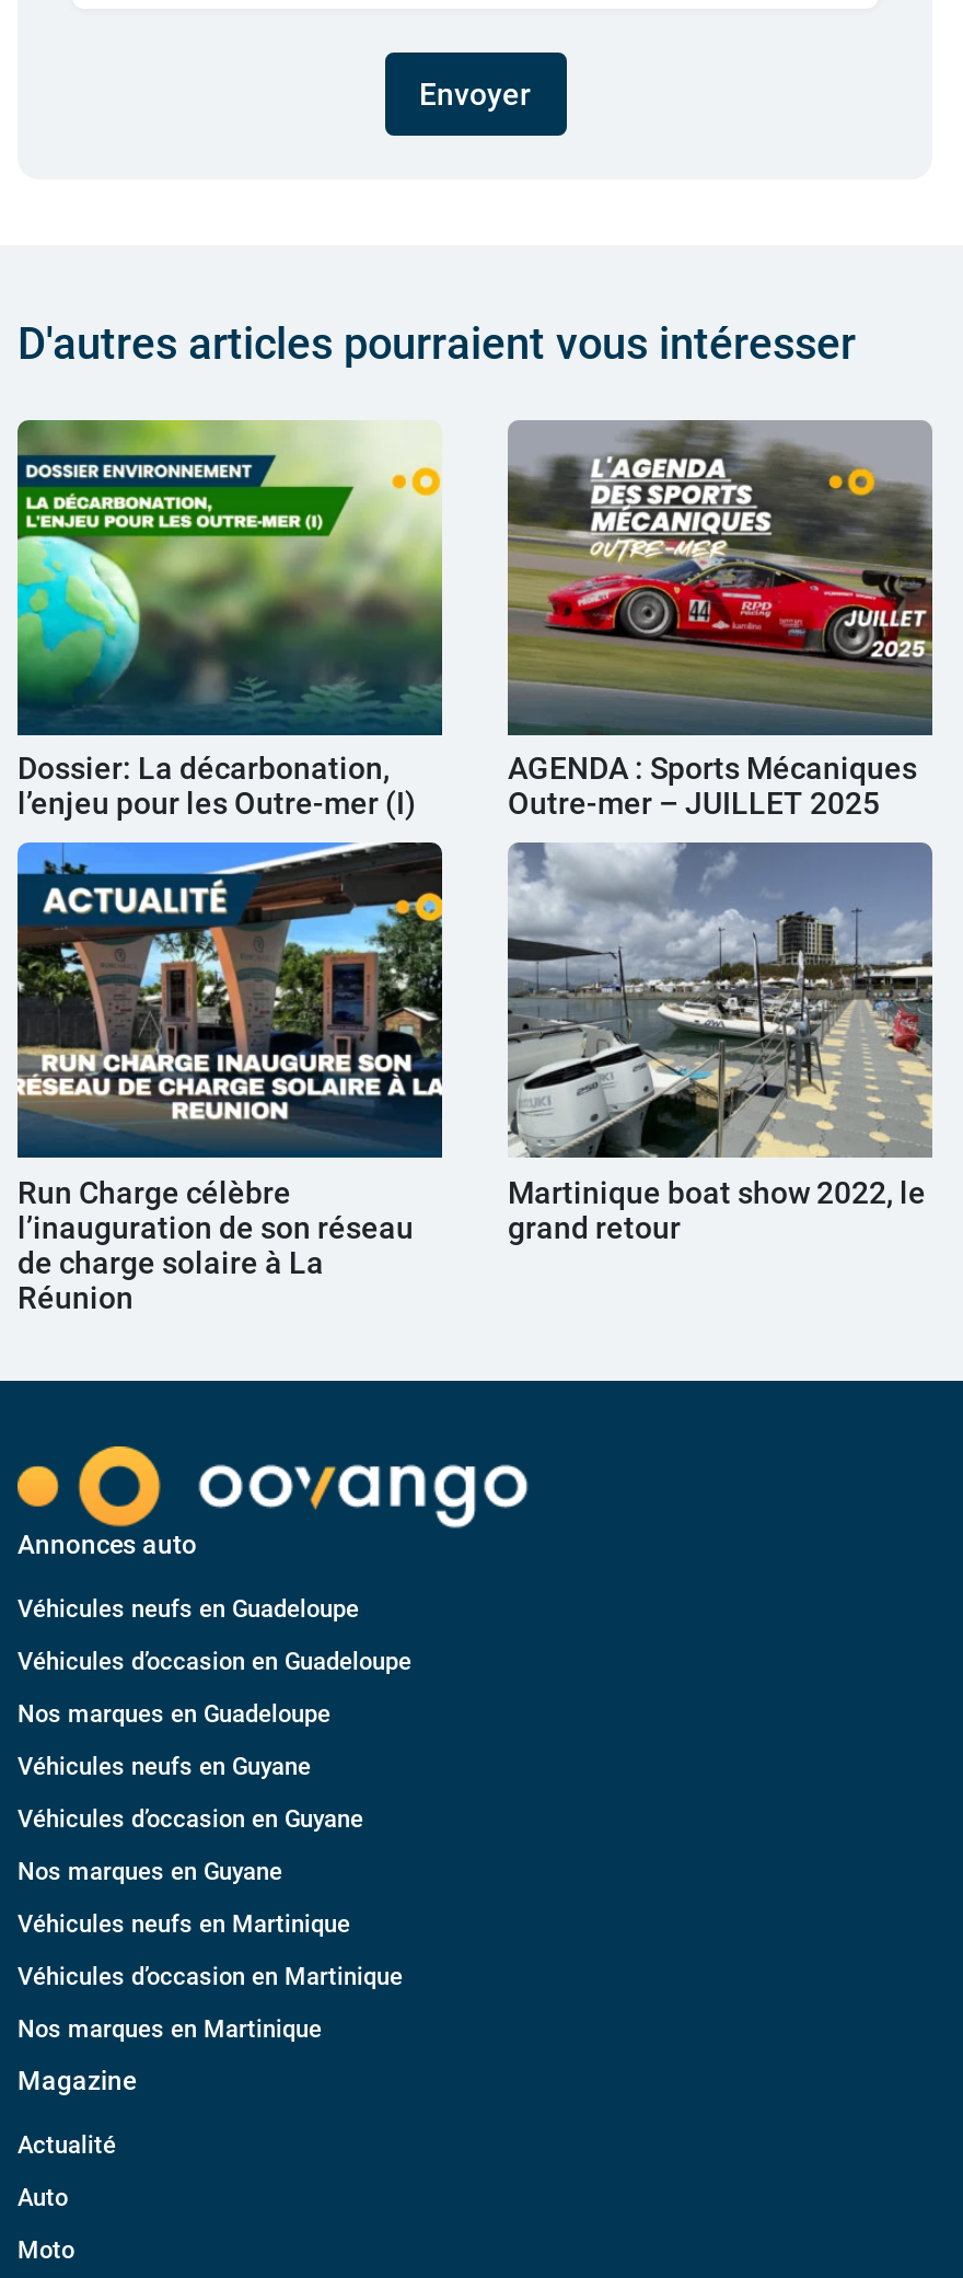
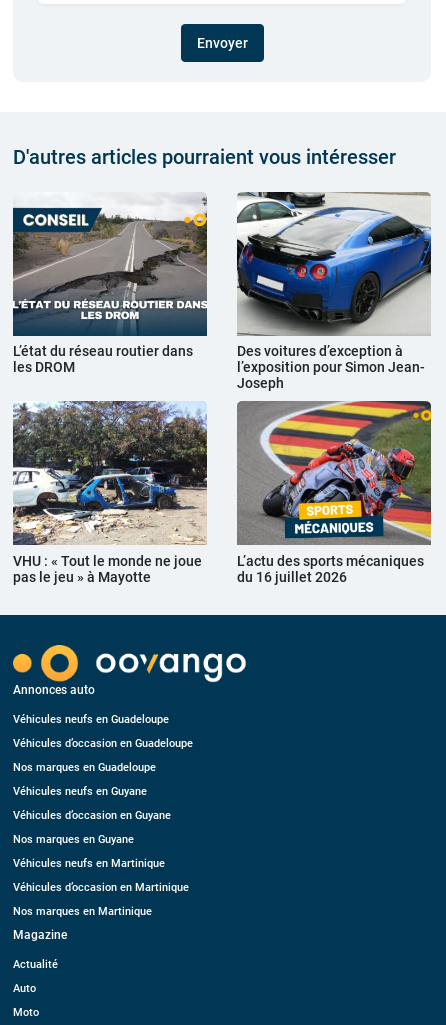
- [image]
- Dossier: La décarbonation,
- l’enjeu pour les Outre-mer (I)
+ [image]
+ L’état du réseau routier dans
+ les DROM

- [image]
- AGENDA : Sports Mécaniques
- Outre-mer – JUILLET 2025
+ [image]
+ Des voitures d’exception à
+ l’exposition pour Simon Jean-
+ Joseph

- [image]
- Run Charge célèbre
- l’inauguration de son réseau
- de charge solaire à La
- Réunion
+ [image]
+ VHU : « Tout le monde ne joue
+ pas le jeu » à Mayotte

- [image]
- Martinique boat show 2022, le
- grand retour
+ [image]
+ L’actu des sports mécaniques
+ du 16 juillet 2026
